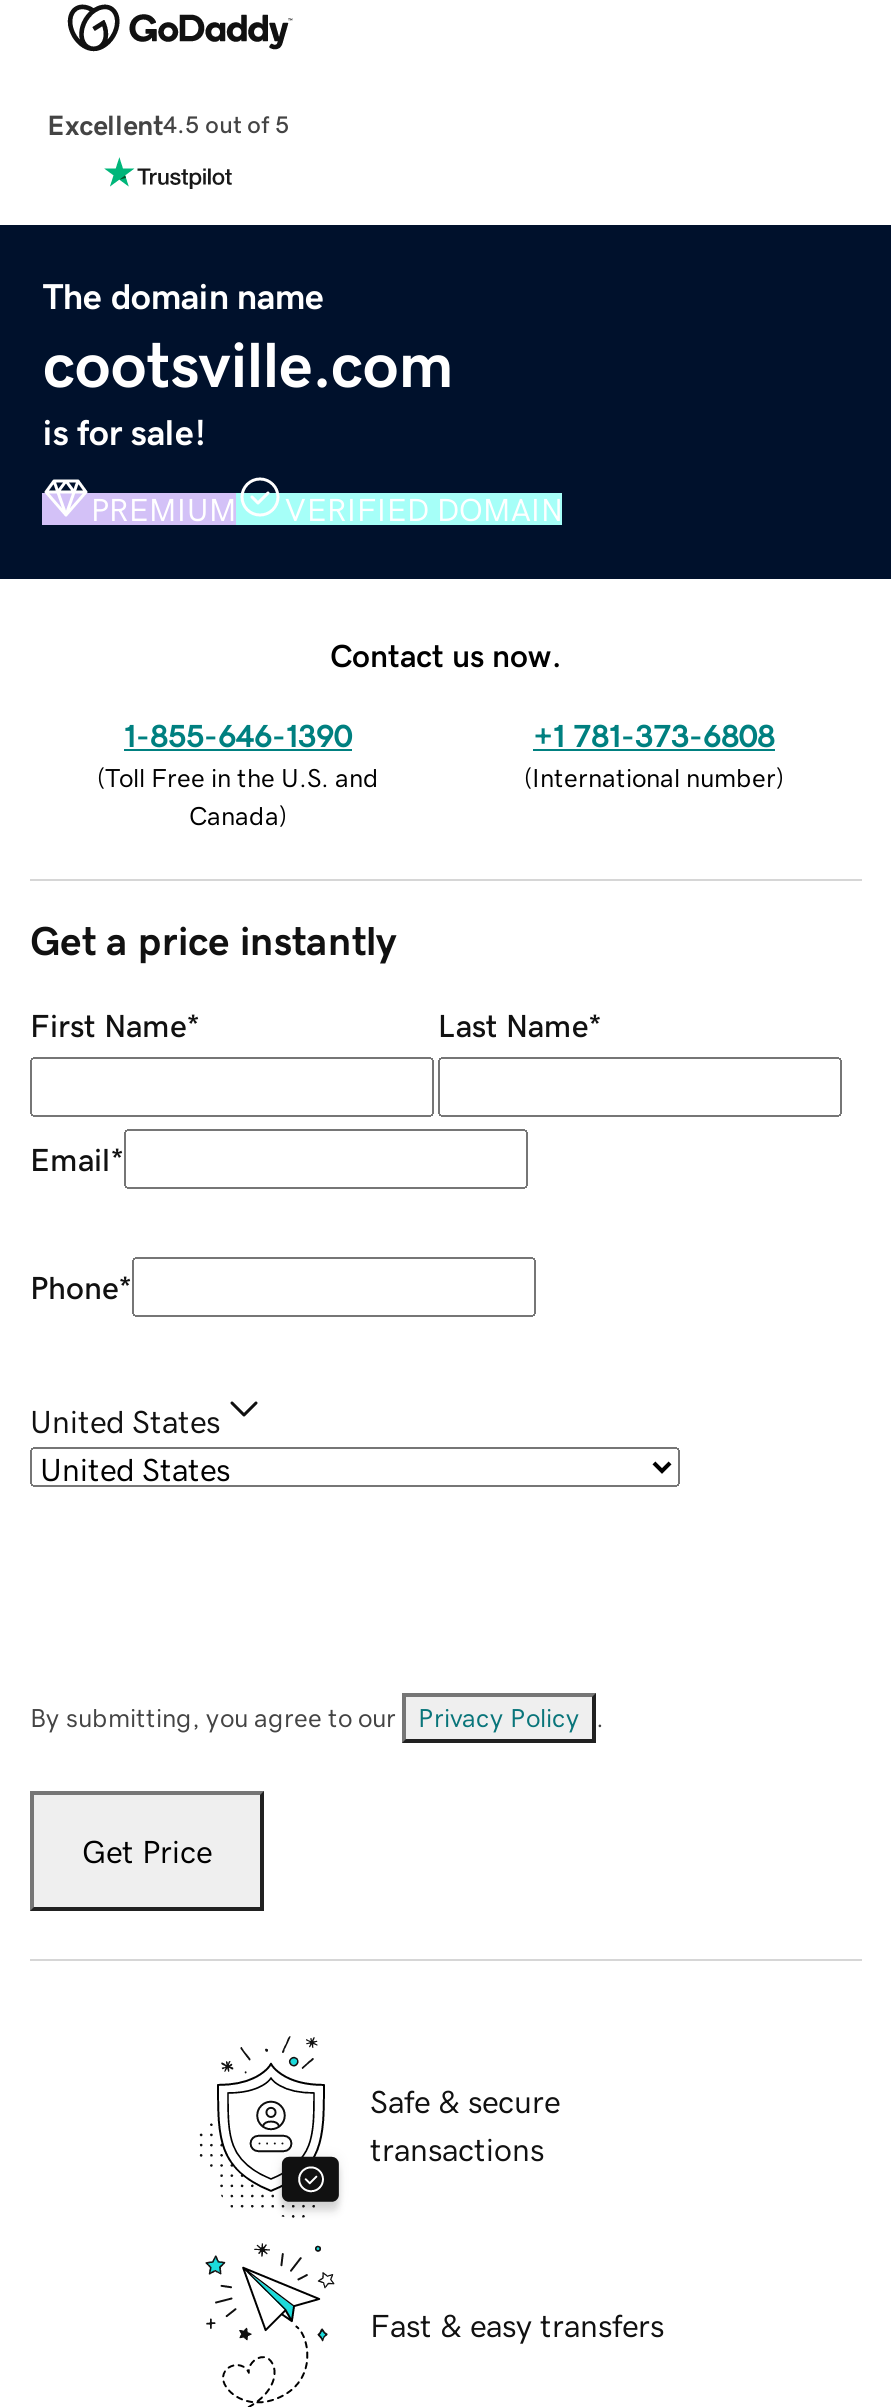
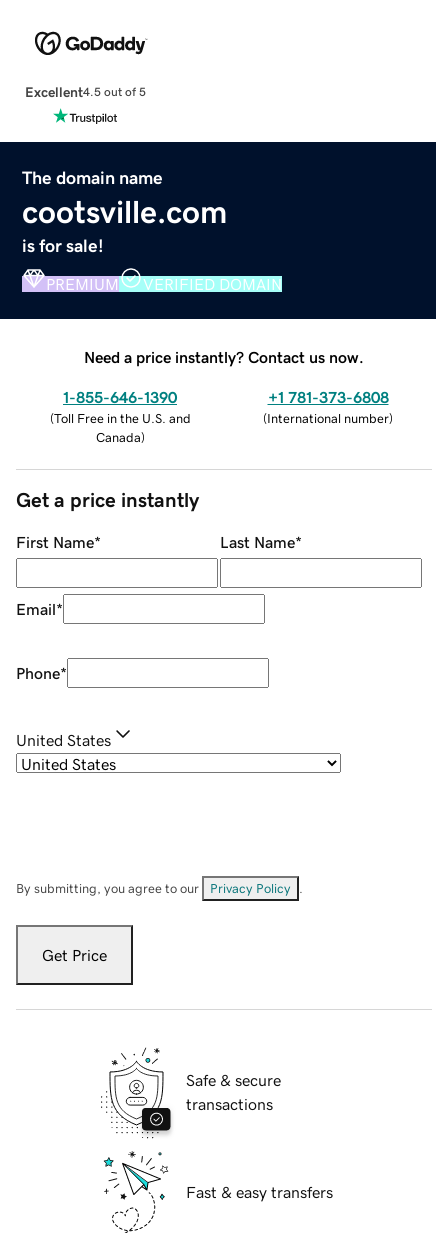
- Contact us now.
+ Need a price instantly? Contact us now.
